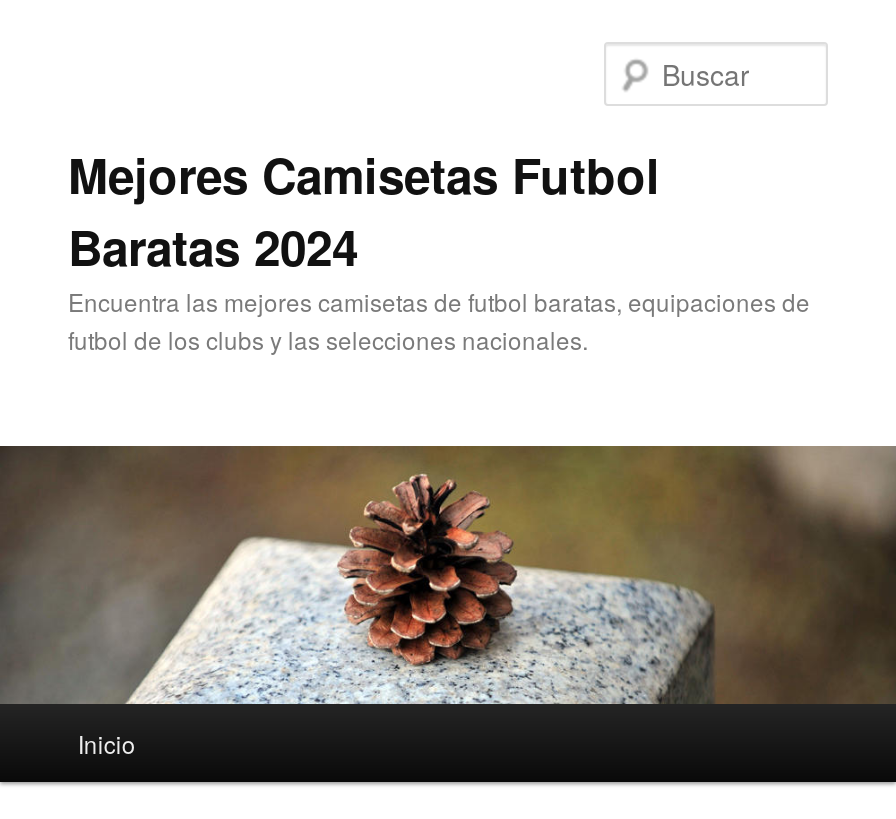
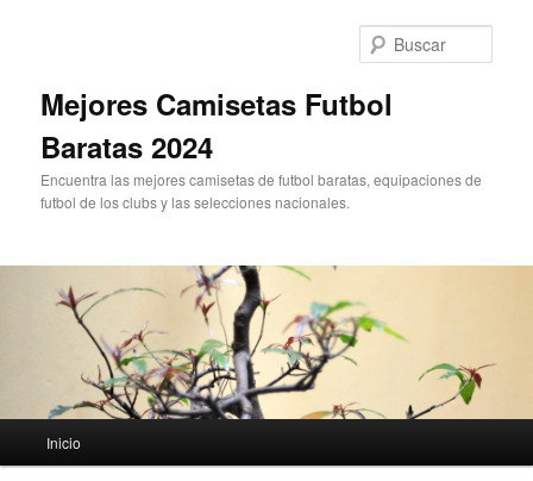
- [image]
+ [image]
